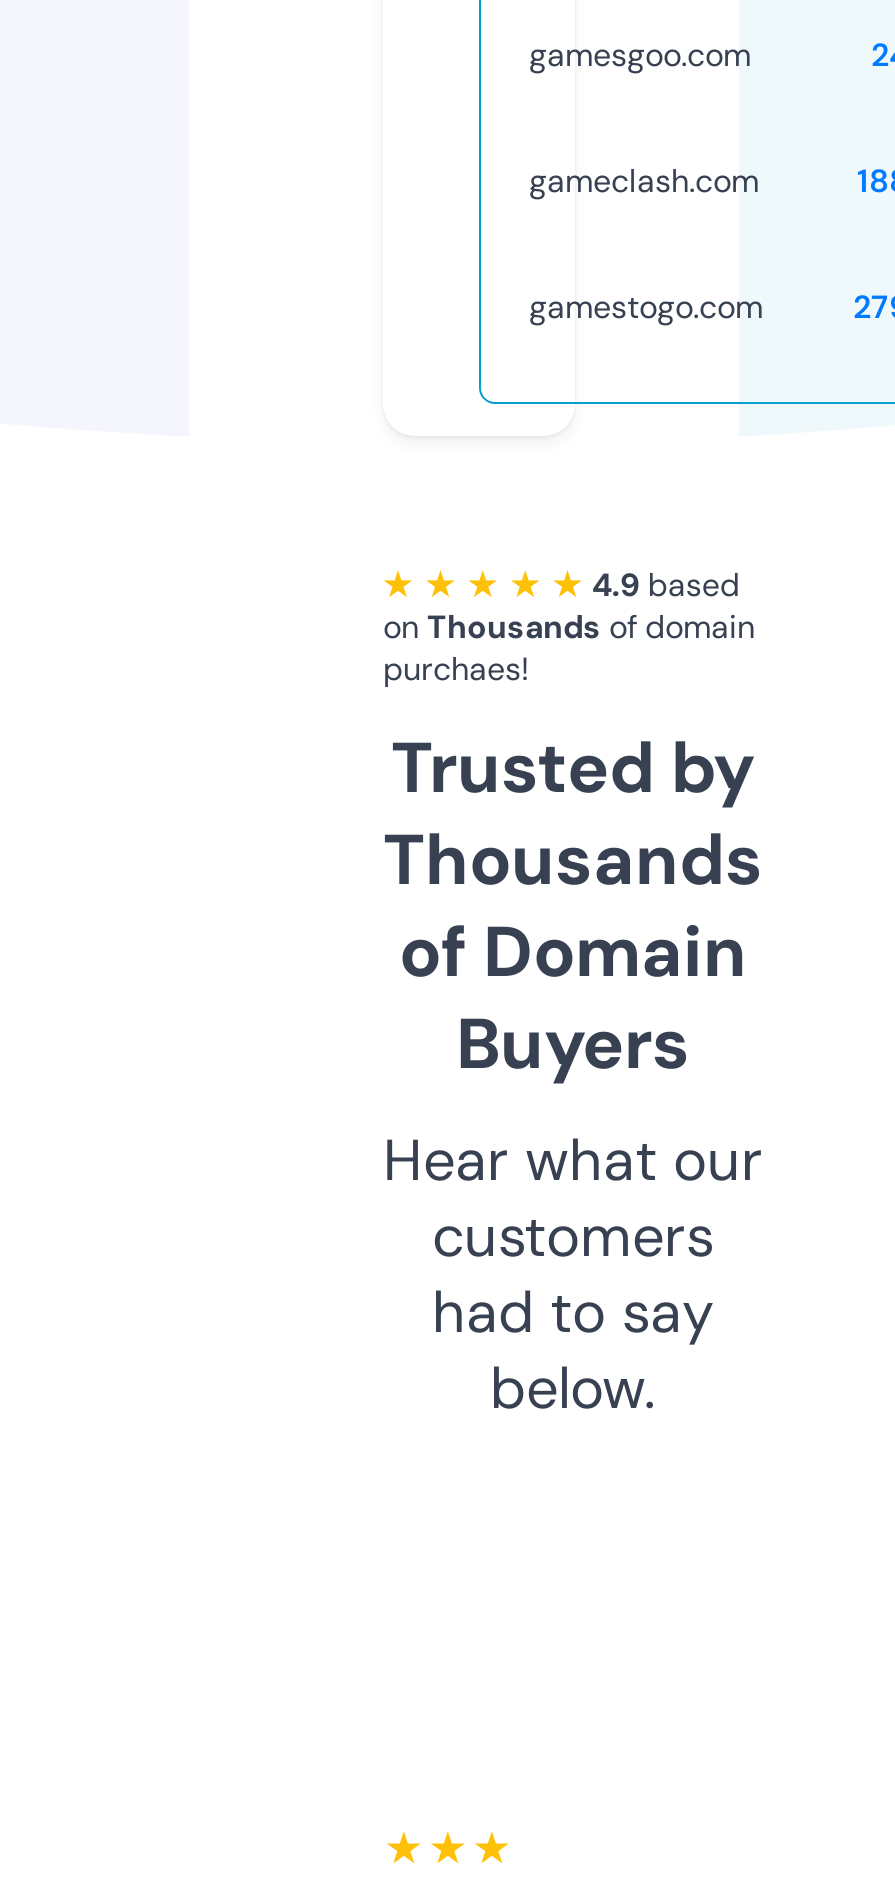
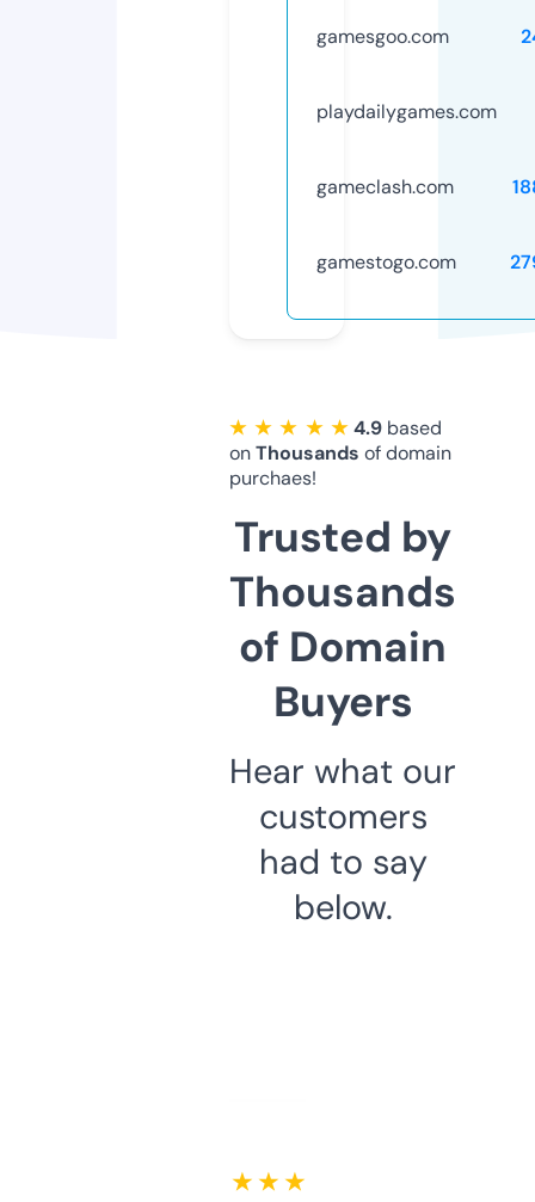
+ playdailygames.com
